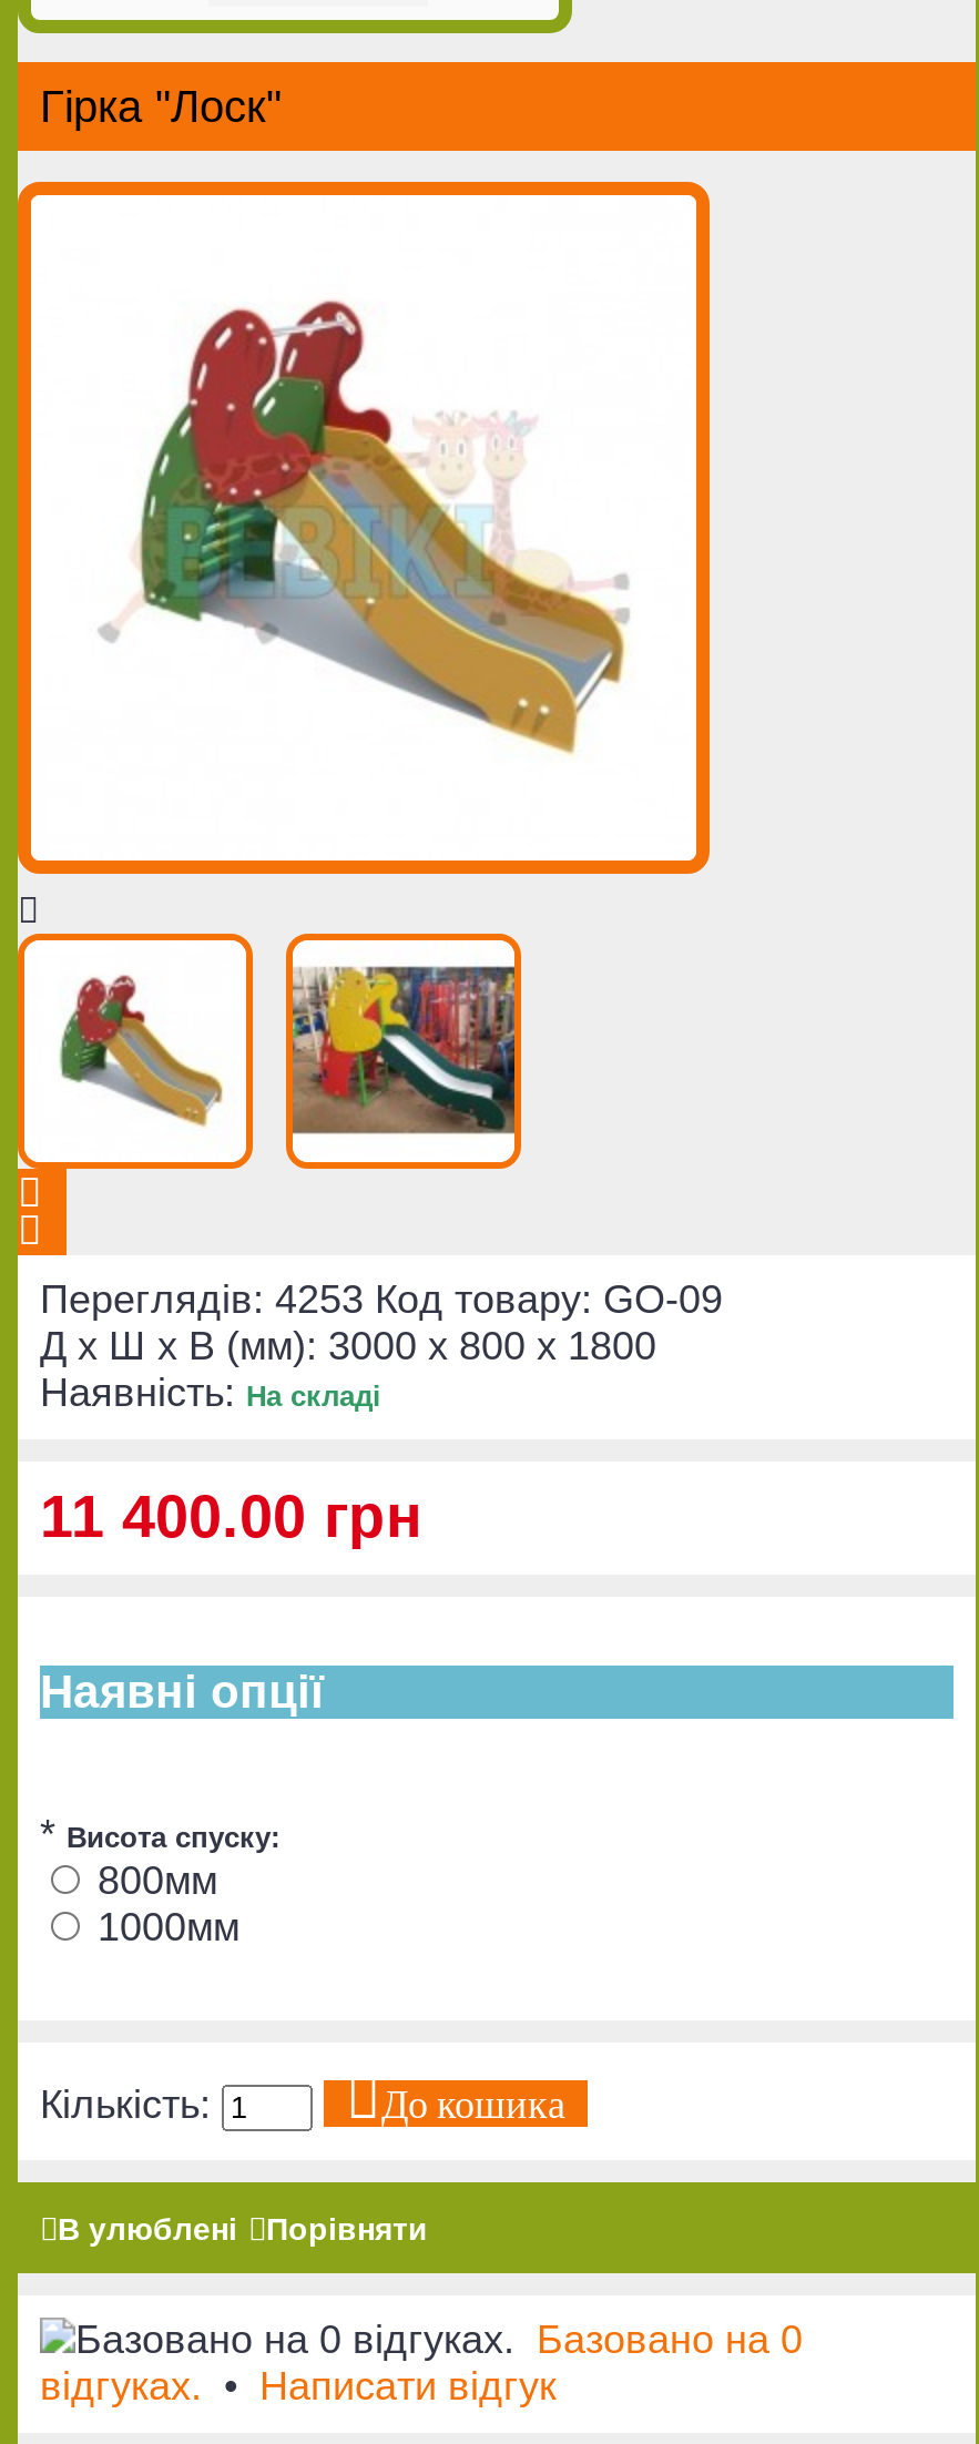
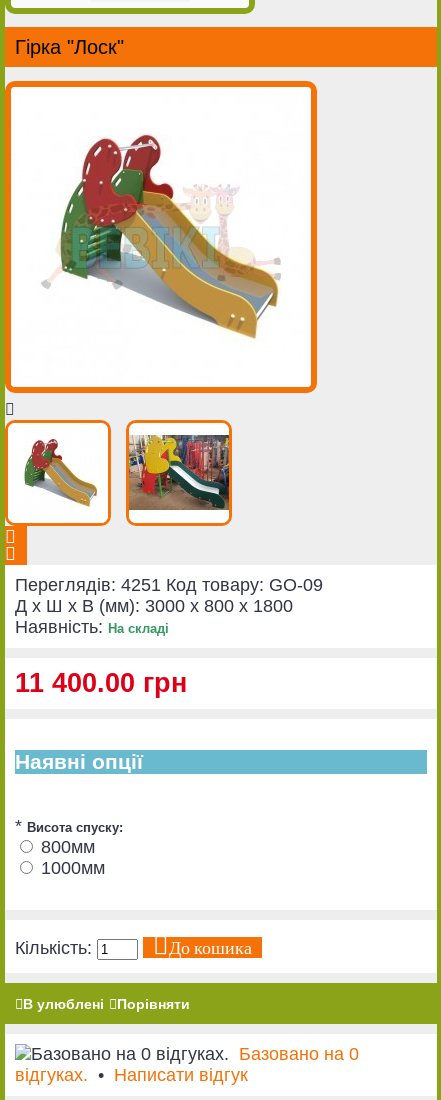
- Переглядів: 4253 Код товару: GO-09
+ Переглядів: 4251 Код товару: GO-09
